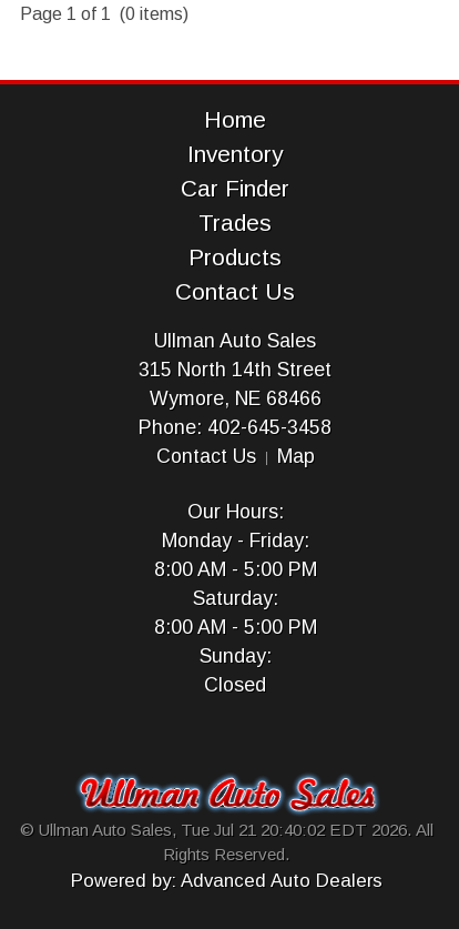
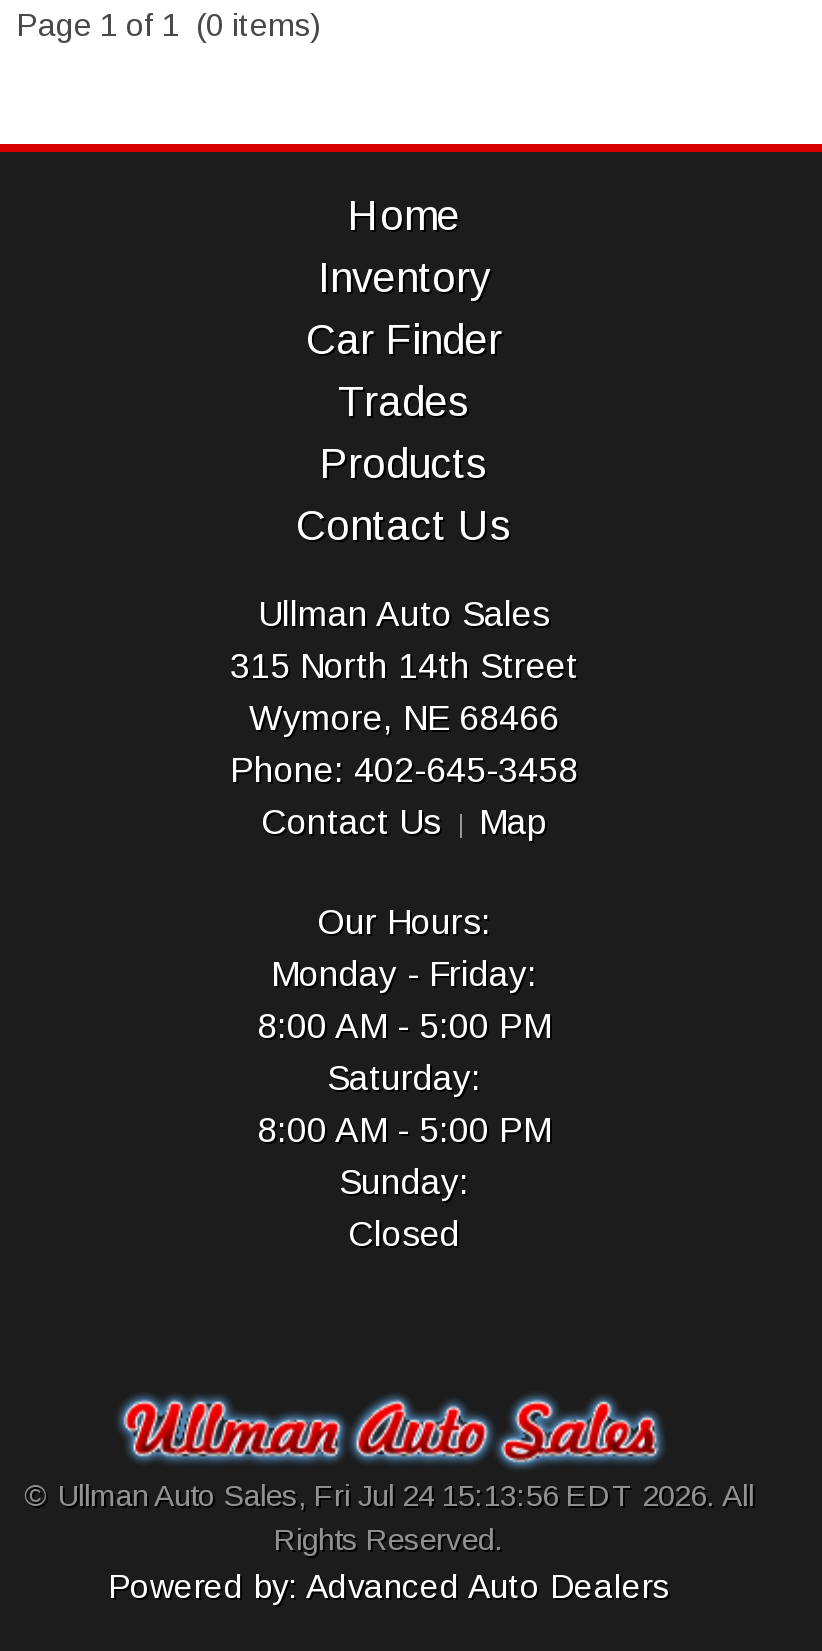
- © Ullman Auto Sales, Tue Jul 21 20:40:02 EDT 2026. All
+ © Ullman Auto Sales, Fri Jul 24 15:13:56 EDT 2026. All
